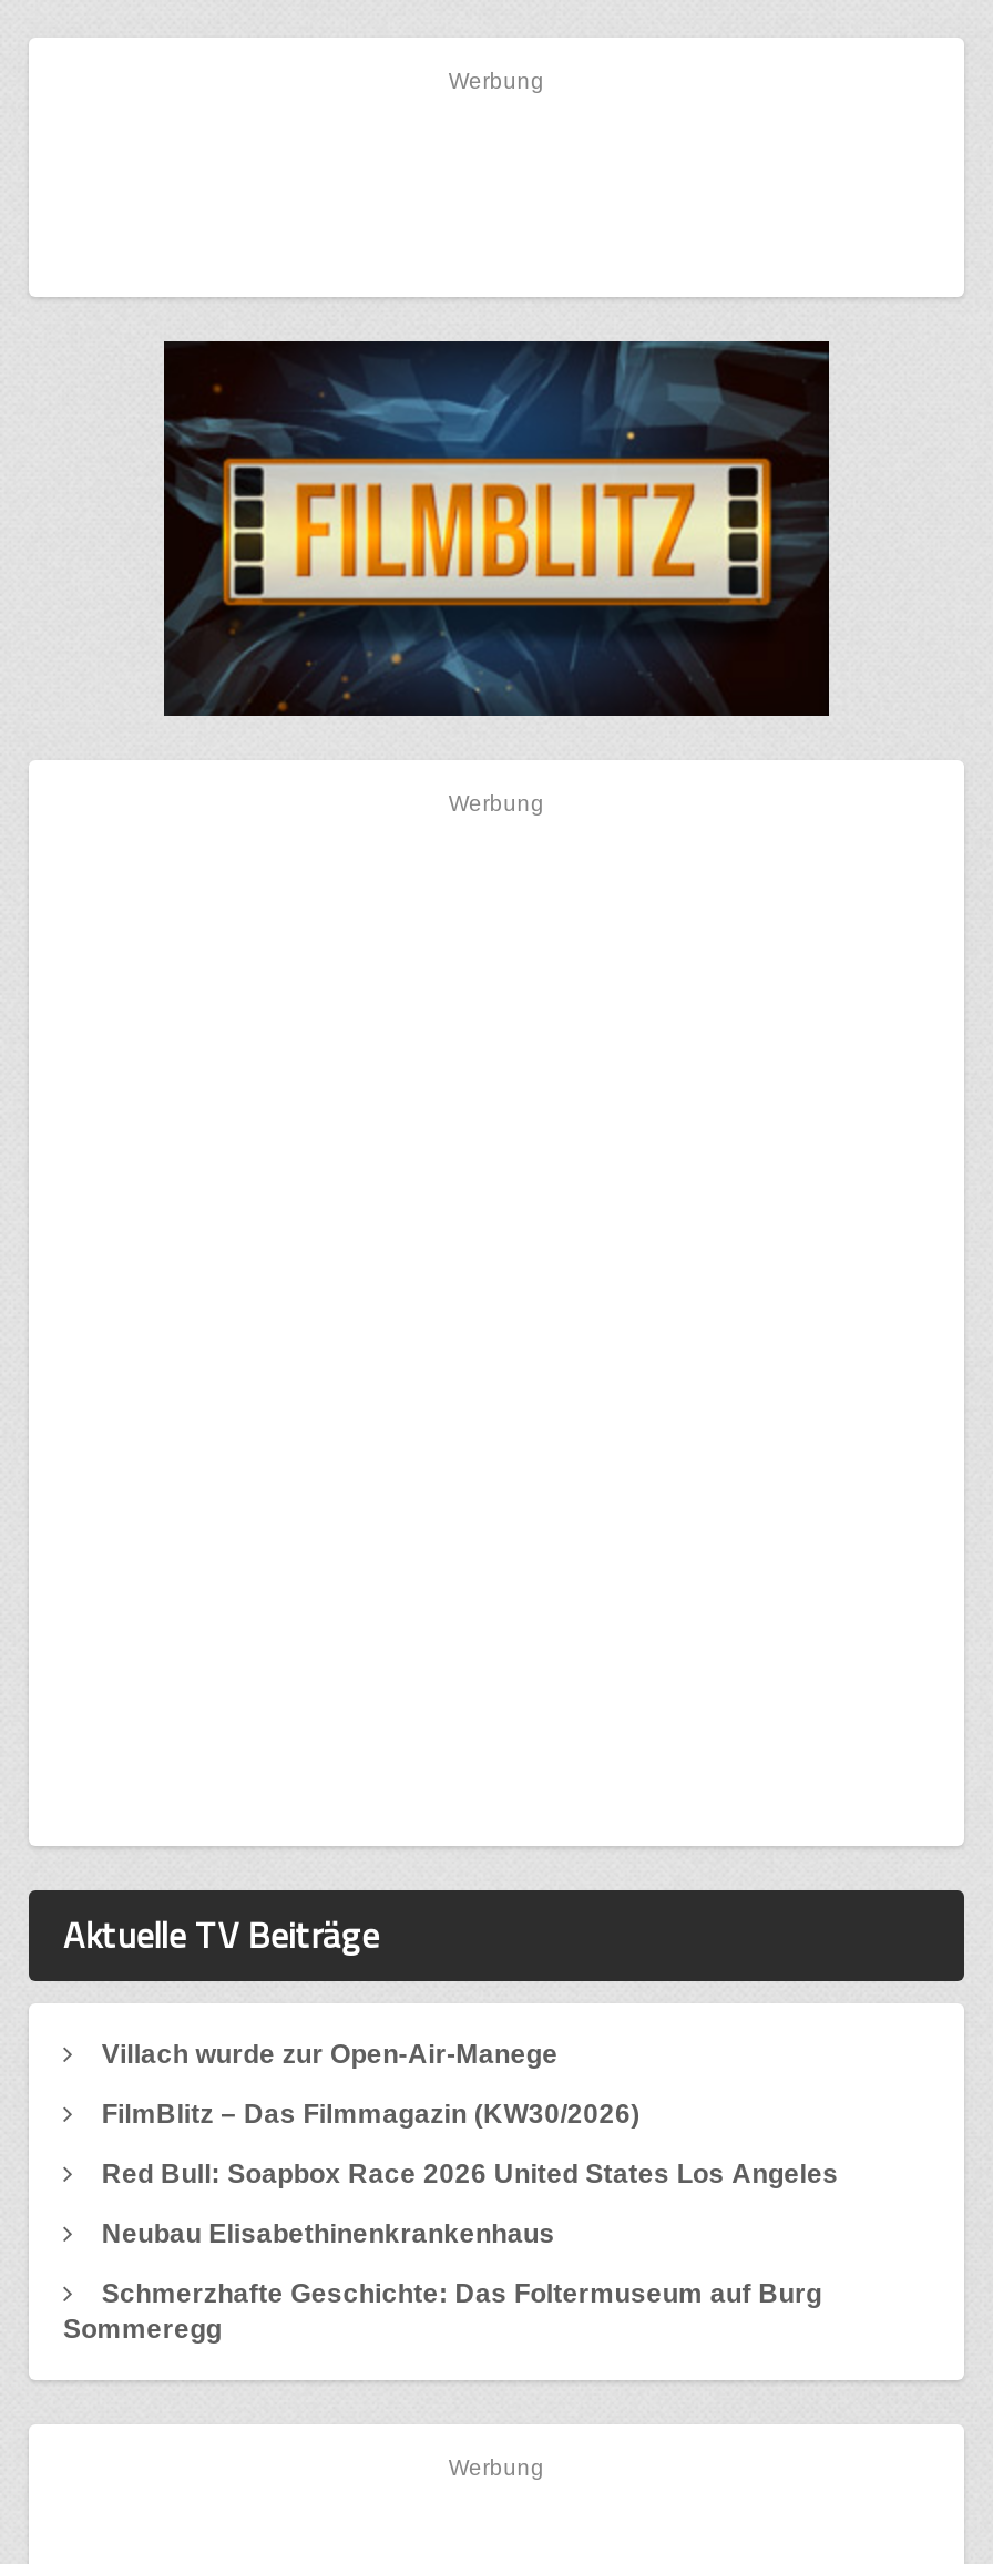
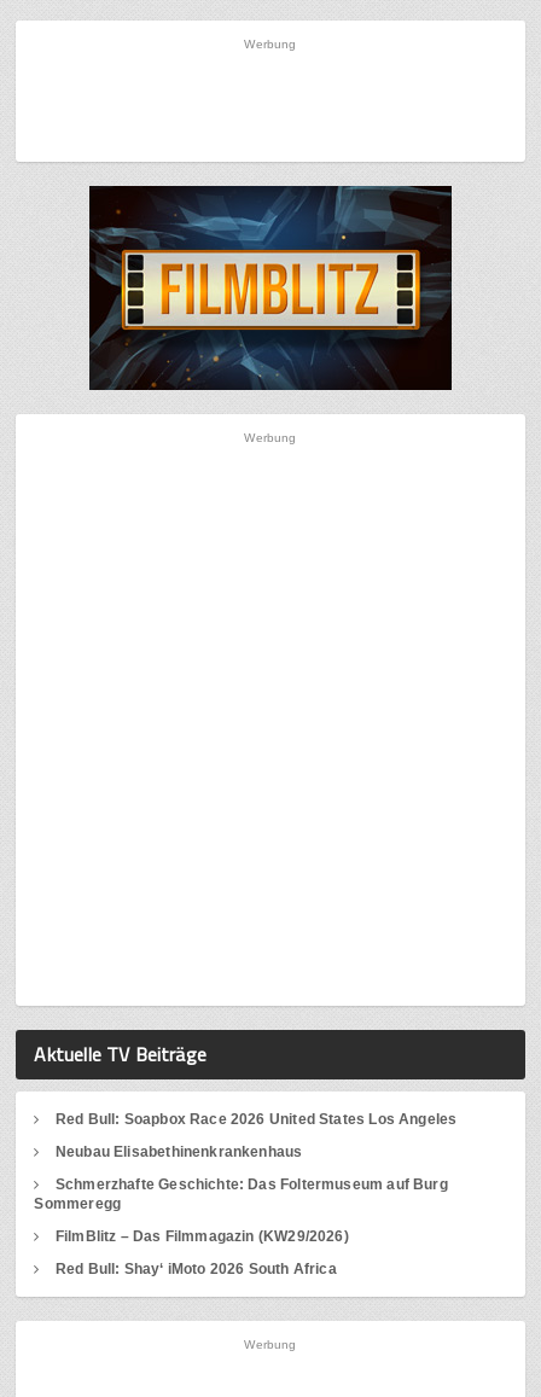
- Villach wurde zur Open-Air-Manege
- FilmBlitz – Das Filmmagazin (KW30/2026)

moved up: Red Bull: Soapbox Race 2026 United States Los Angeles | Neubau Elisabethinenkrankenhaus | Schmerzhafte Geschichte: Das Foltermuseum auf Burg | Sommeregg

+ FilmBlitz – Das Filmmagazin (KW29/2026)
+ Red Bull: Shay‘ iMoto 2026 South Africa
